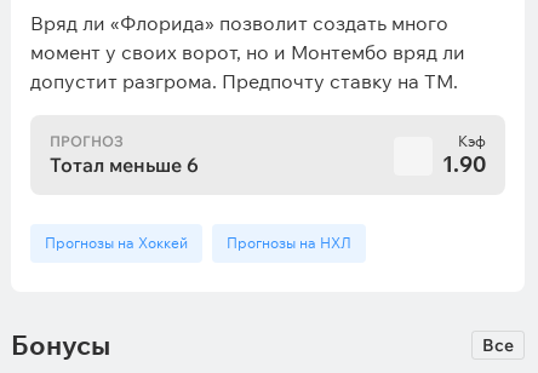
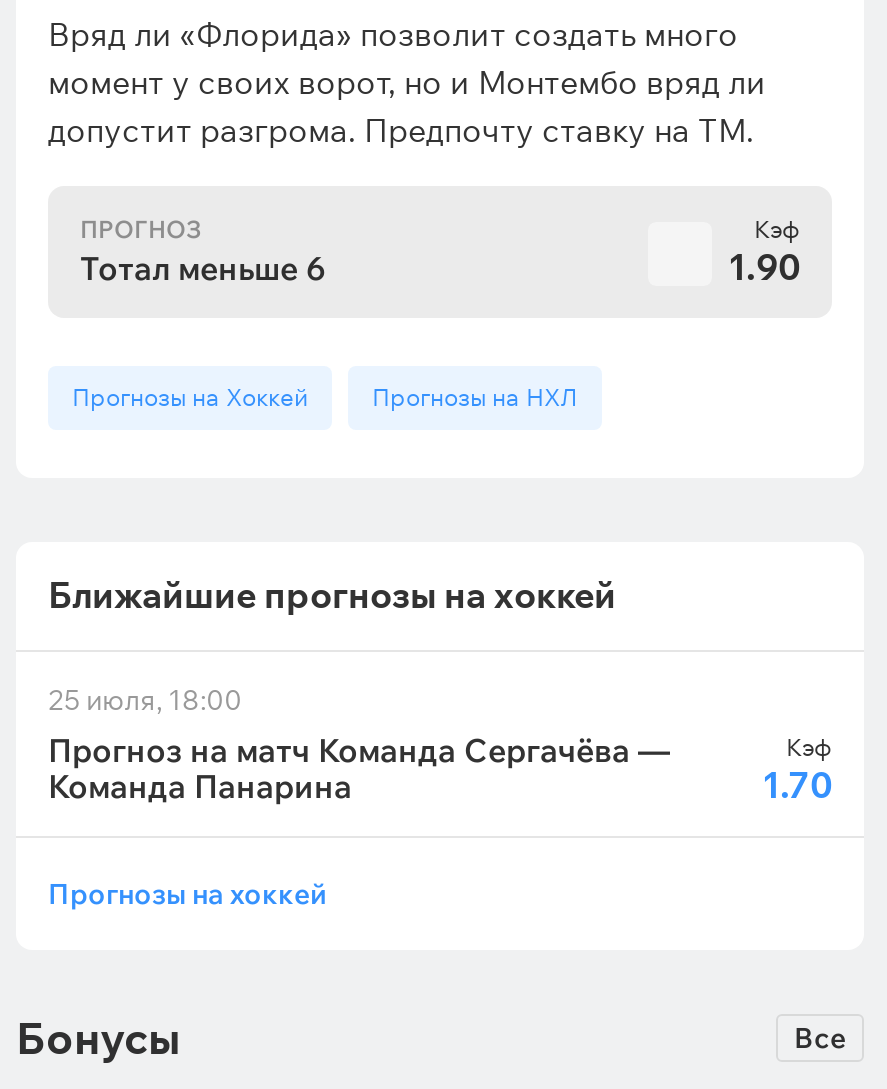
+ Ближайшие прогнозы на хоккей
+ 25 июля, 18:00
+ Прогноз на матч Команда Сергачёва —
+ Команда Панарина

+ Кэф
+ 1.70
+ Прогнозы на хоккей
